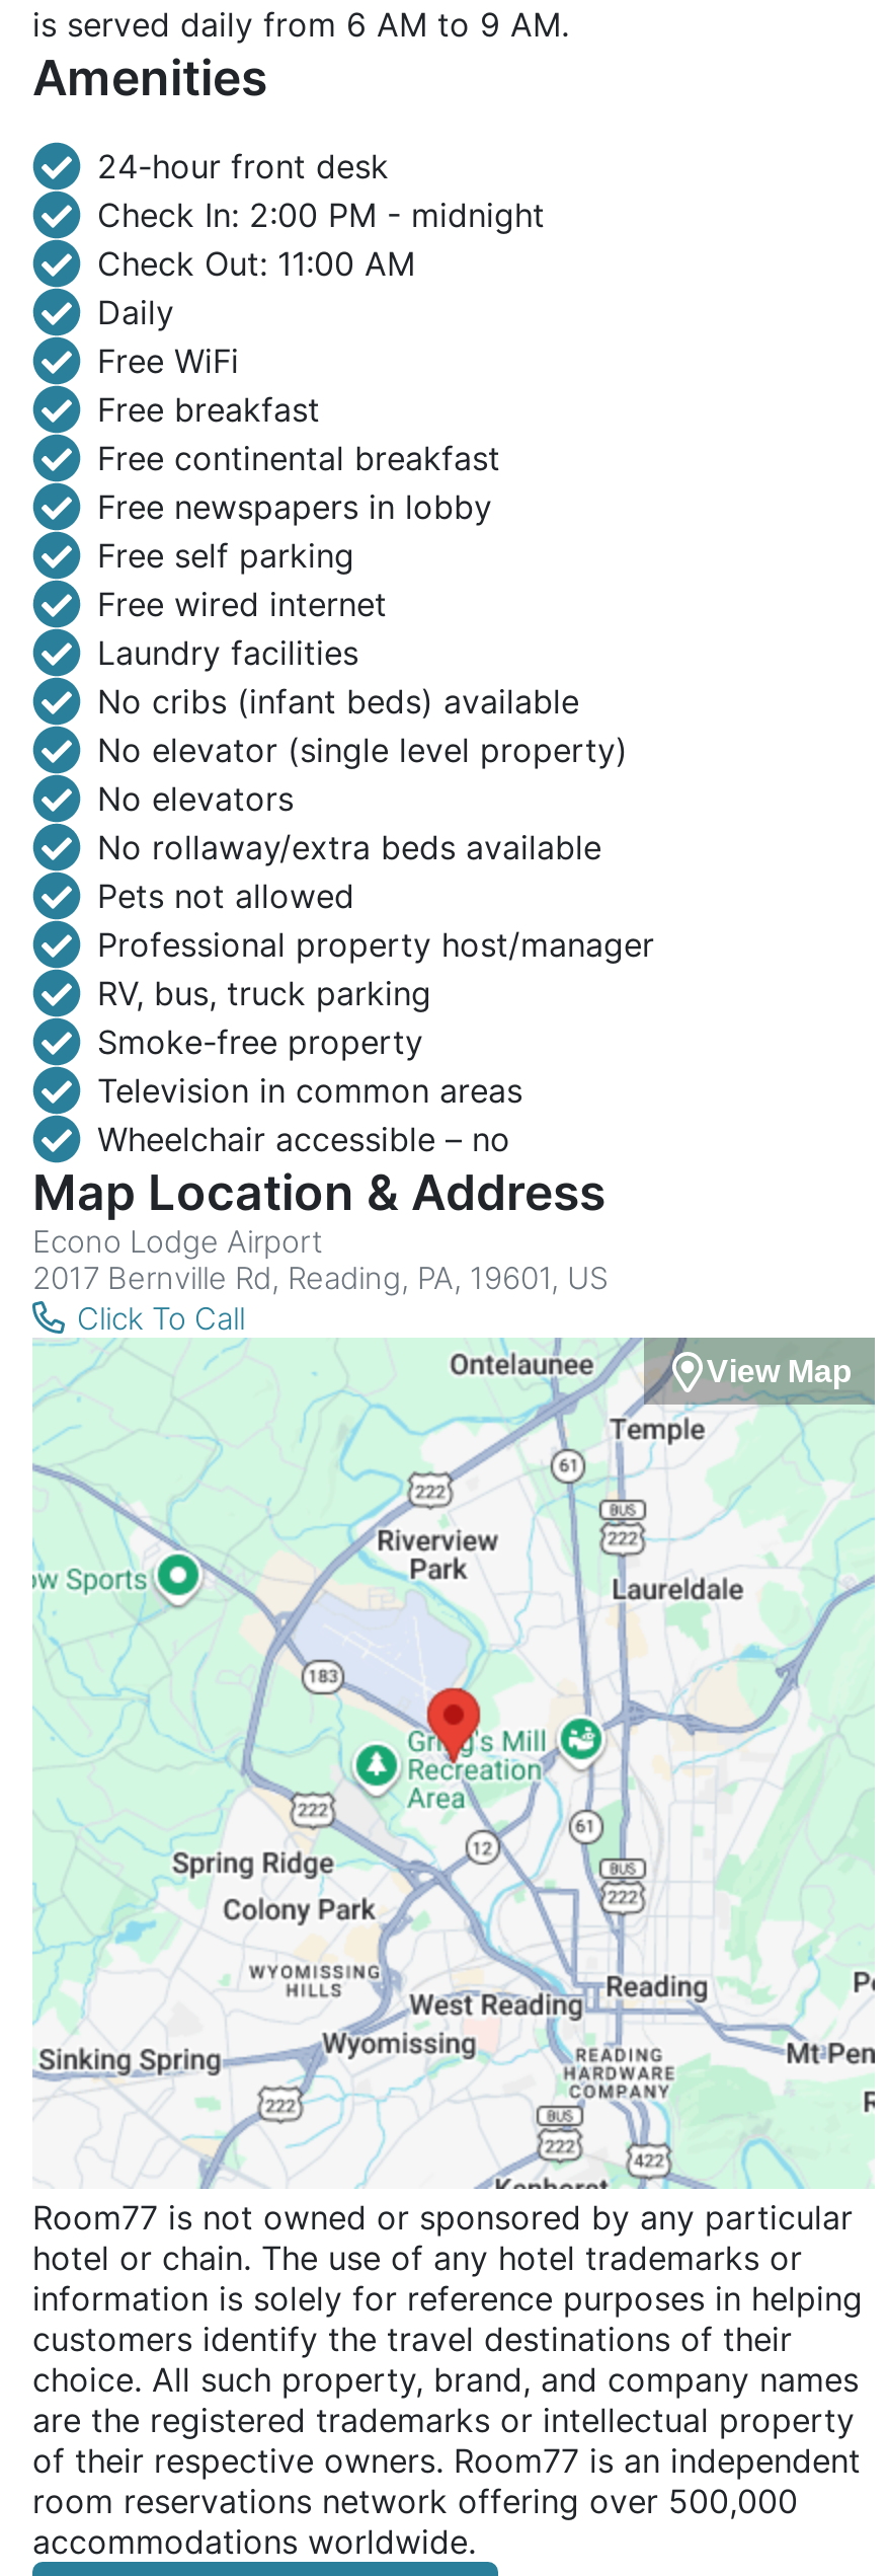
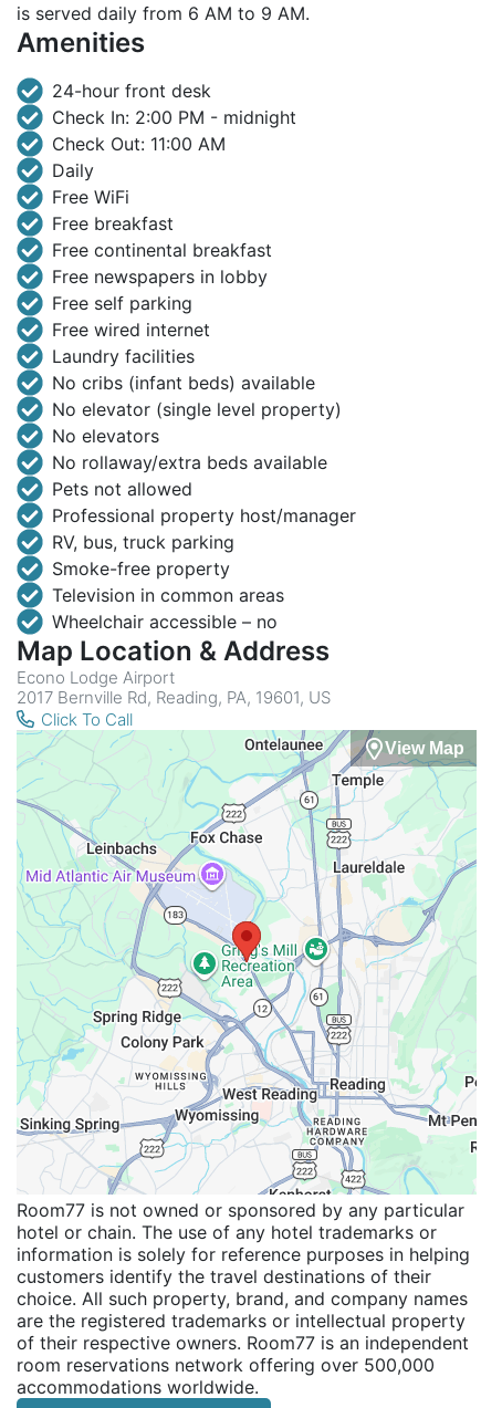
- [image]
+ [image]
